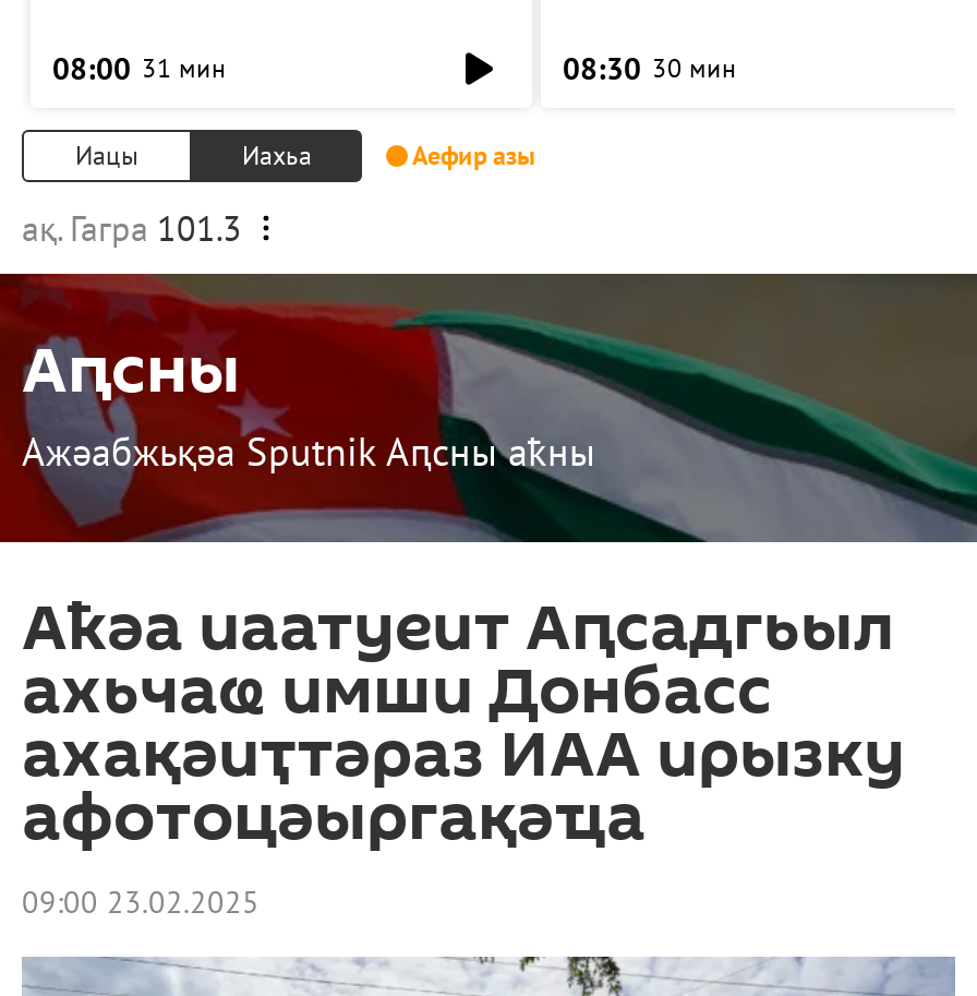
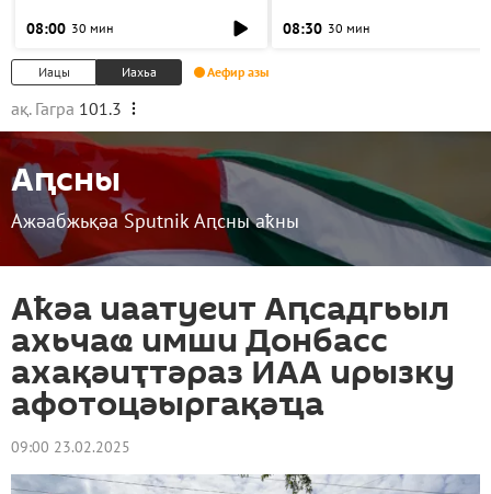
- 08:00 31 мин
+ 08:00 30 мин
